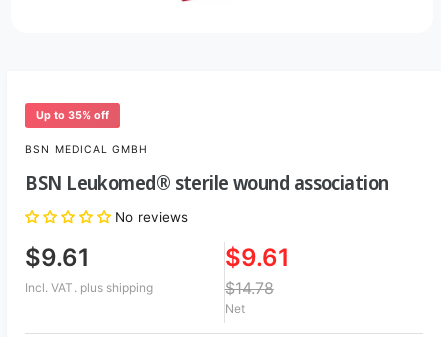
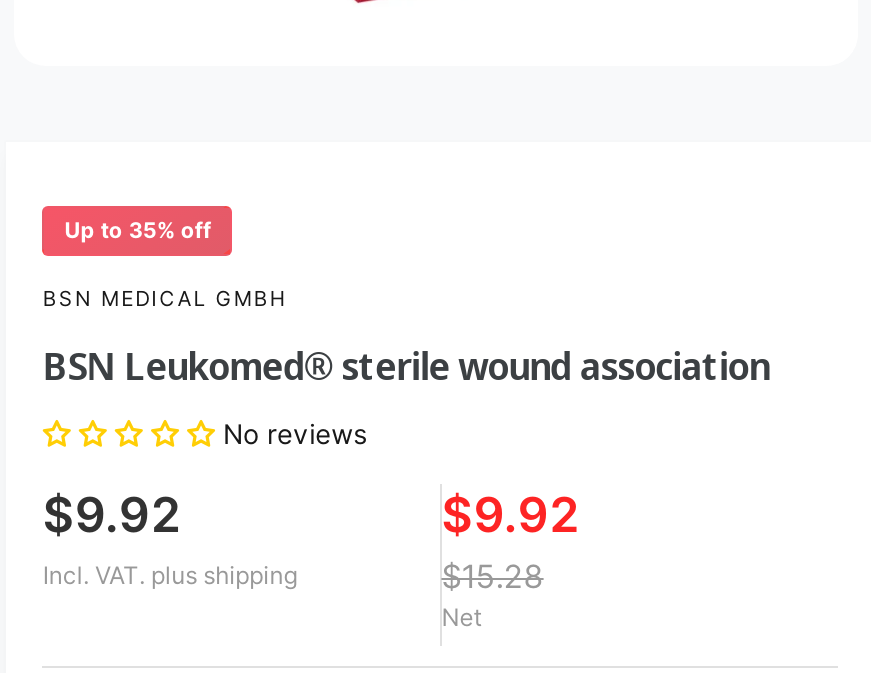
- $9.61
+ $9.92

- $9.61
+ $9.92

- $14.78
+ $15.28
